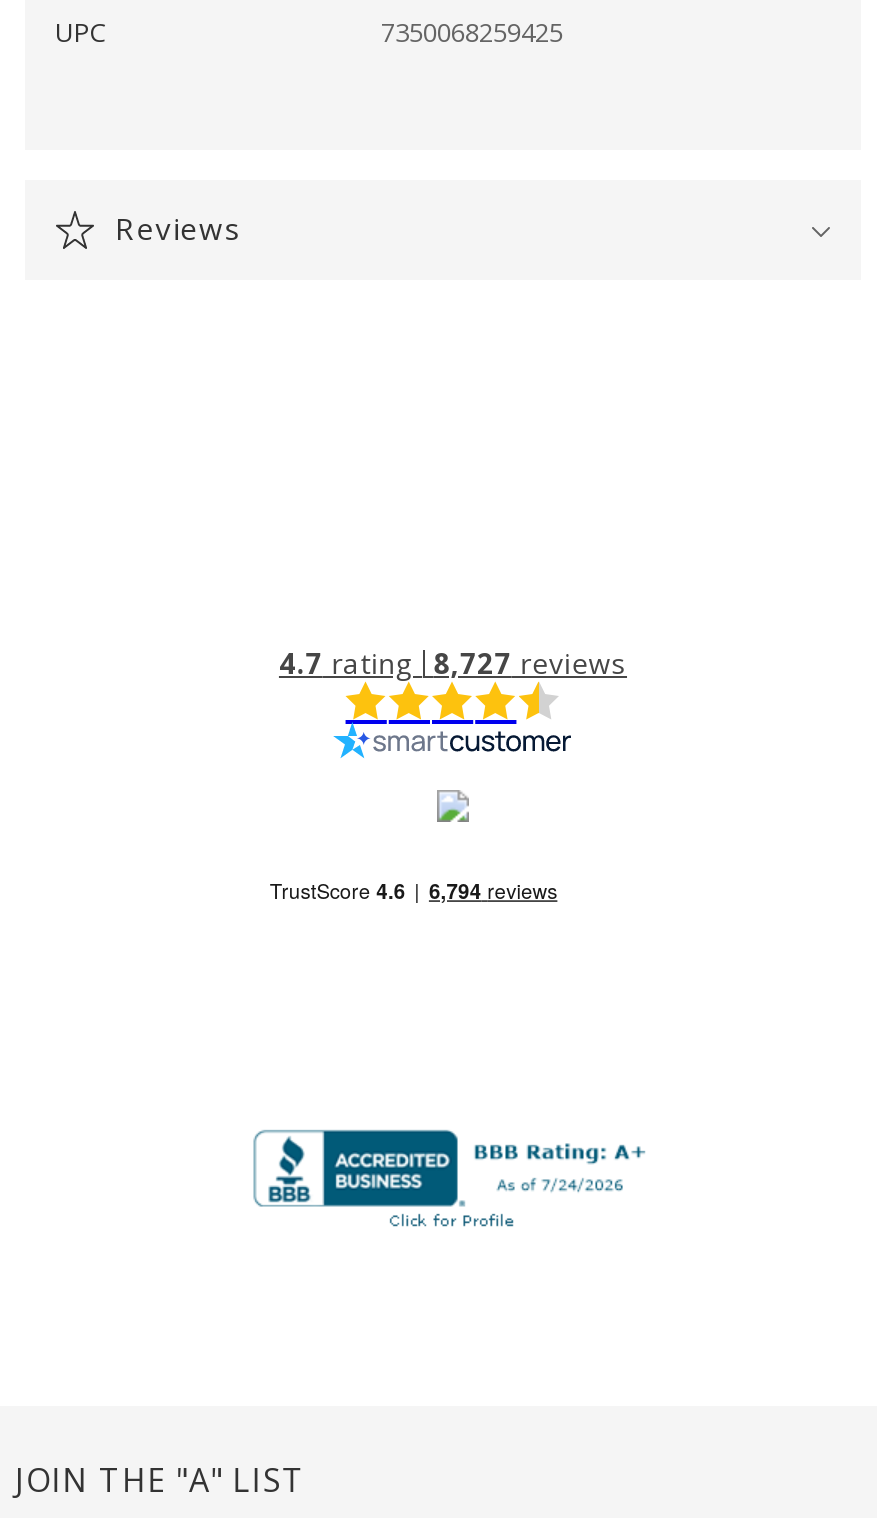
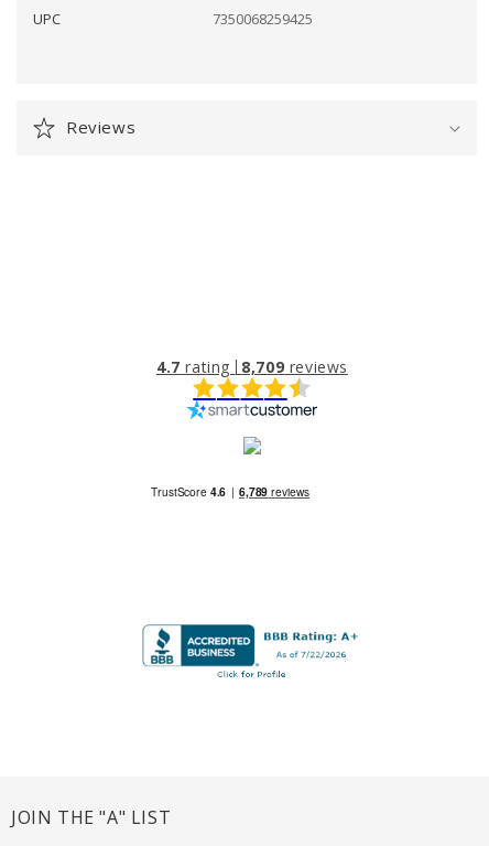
- 4.7 rating 8,727 reviews
+ 4.7 rating 8,709 reviews
